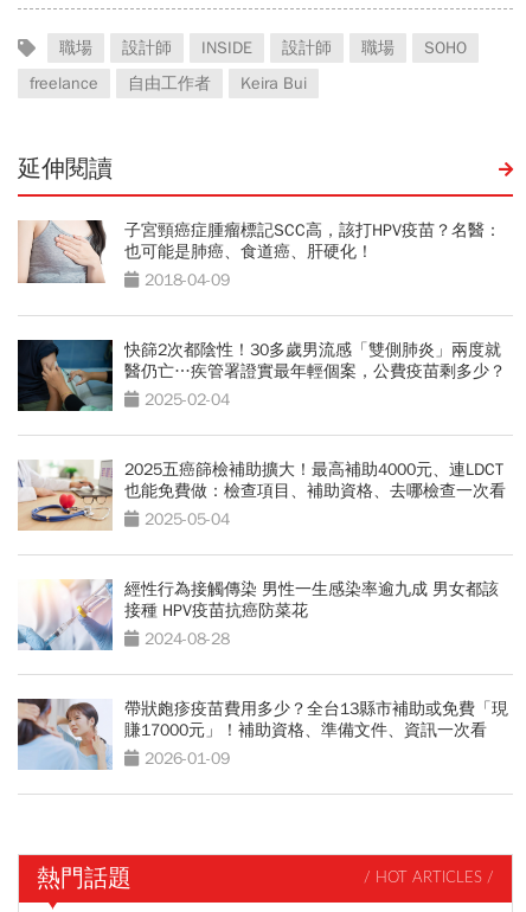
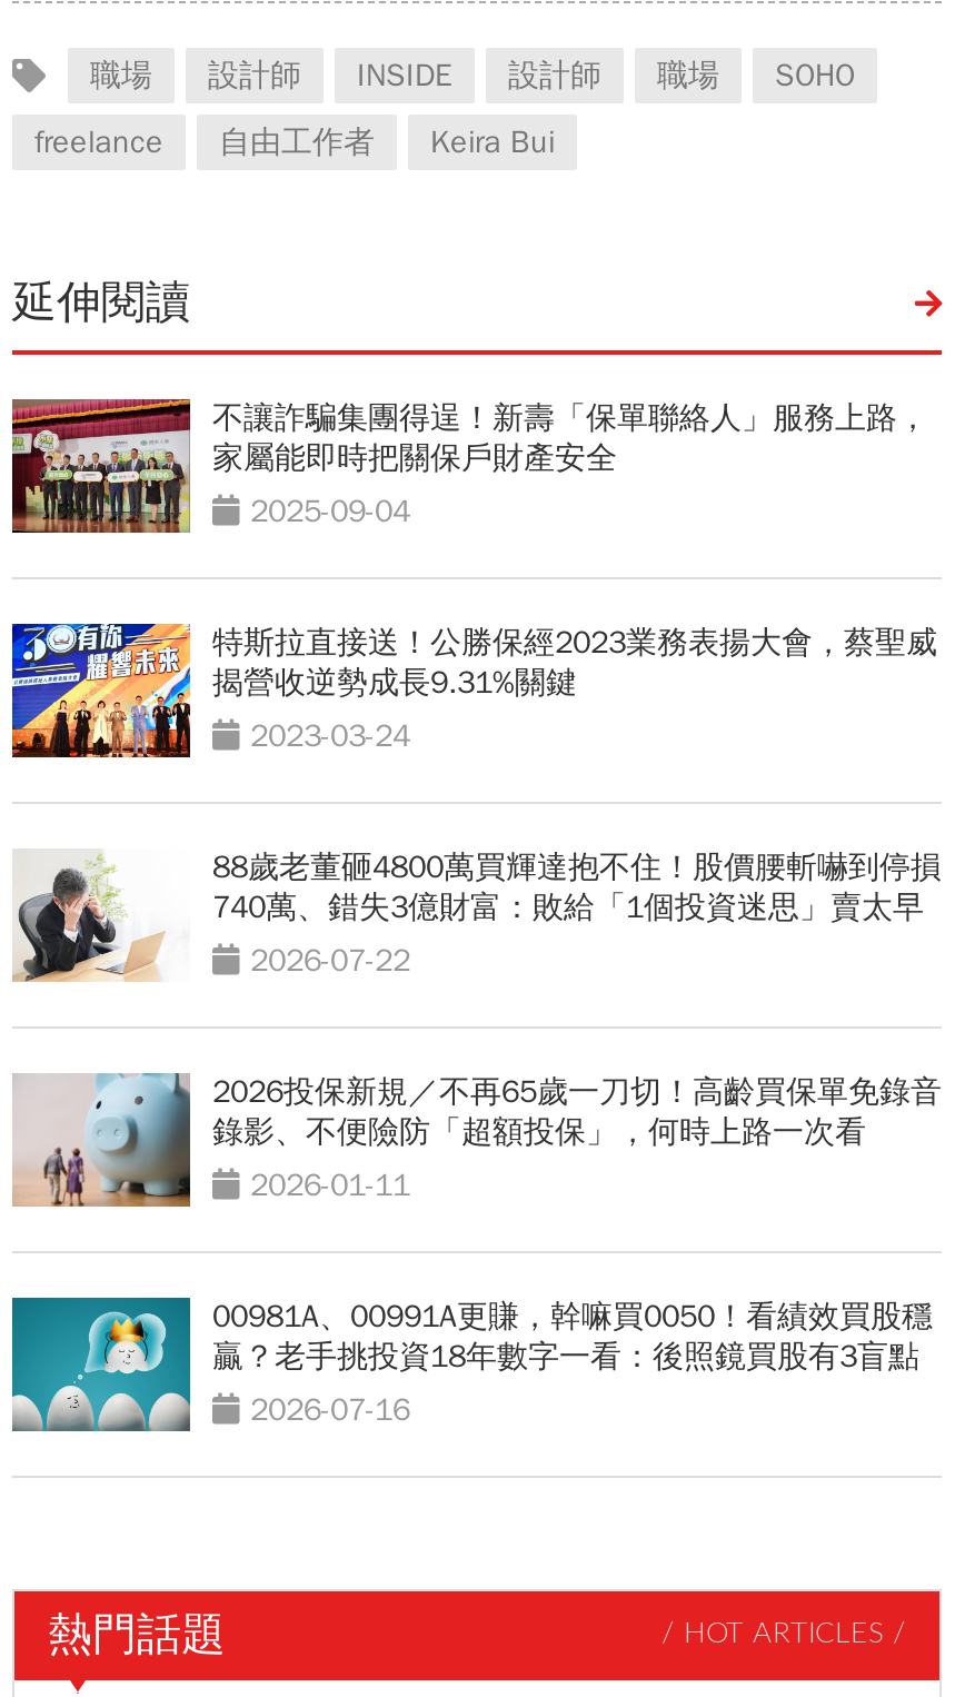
- [image]
- 子宮頸癌症腫瘤標記SCC高，該打HPV疫苗？名醫：
- 也可能是肺癌、食道癌、肝硬化！
- 2018-04-09
+ [image]
+ 不讓詐騙集團得逞！新壽「保單聯絡人」服務上路，
+ 家屬能即時把關保戶財產安全
+ 2025-09-04

- [image]
- 快篩2次都陰性！30多歲男流感「雙側肺炎」兩度就
- 醫仍亡…疾管署證實最年輕個案，公費疫苗剩多少？
- 2025-02-04
+ [image]
+ 特斯拉直接送！公勝保經2023業務表揚大會，蔡聖威
+ 揭營收逆勢成長9.31%關鍵
+ 2023-03-24

- [image]
- 2025五癌篩檢補助擴大！最高補助4000元、連LDCT
- 也能免費做：檢查項目、補助資格、去哪檢查一次看
- 2025-05-04
+ [image]
+ 88歲老董砸4800萬買輝達抱不住！股價腰斬嚇到停損
+ 740萬、錯失3億財富：敗給「1個投資迷思」賣太早
+ 2026-07-22

- [image]
- 經性行為接觸傳染 男性一生感染率逾九成 男女都該
- 接種 HPV疫苗抗癌防菜花
- 2024-08-28
+ [image]
+ 2026投保新規／不再65歲一刀切！高齡買保單免錄音
+ 錄影、不便險防「超額投保」，何時上路一次看
+ 2026-01-11

- [image]
- 帶狀皰疹疫苗費用多少？全台13縣市補助或免費「現
- 賺17000元」！補助資格、準備文件、資訊一次看
- 2026-01-09
+ [image]
+ 00981A、00991A更賺，幹嘛買0050！看績效買股穩
+ 贏？老手挑投資18年數字一看：後照鏡買股有3盲點
+ 2026-07-16
